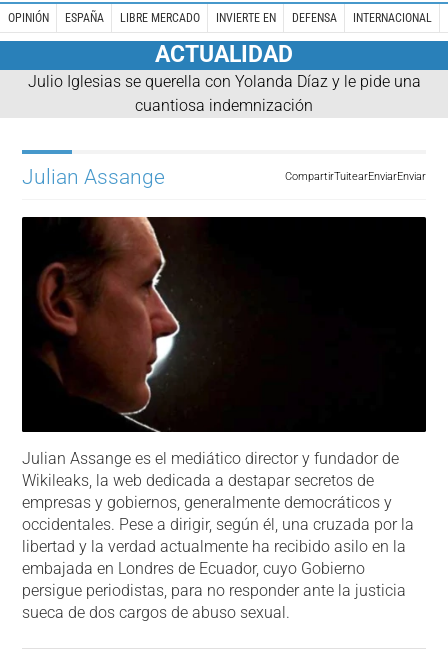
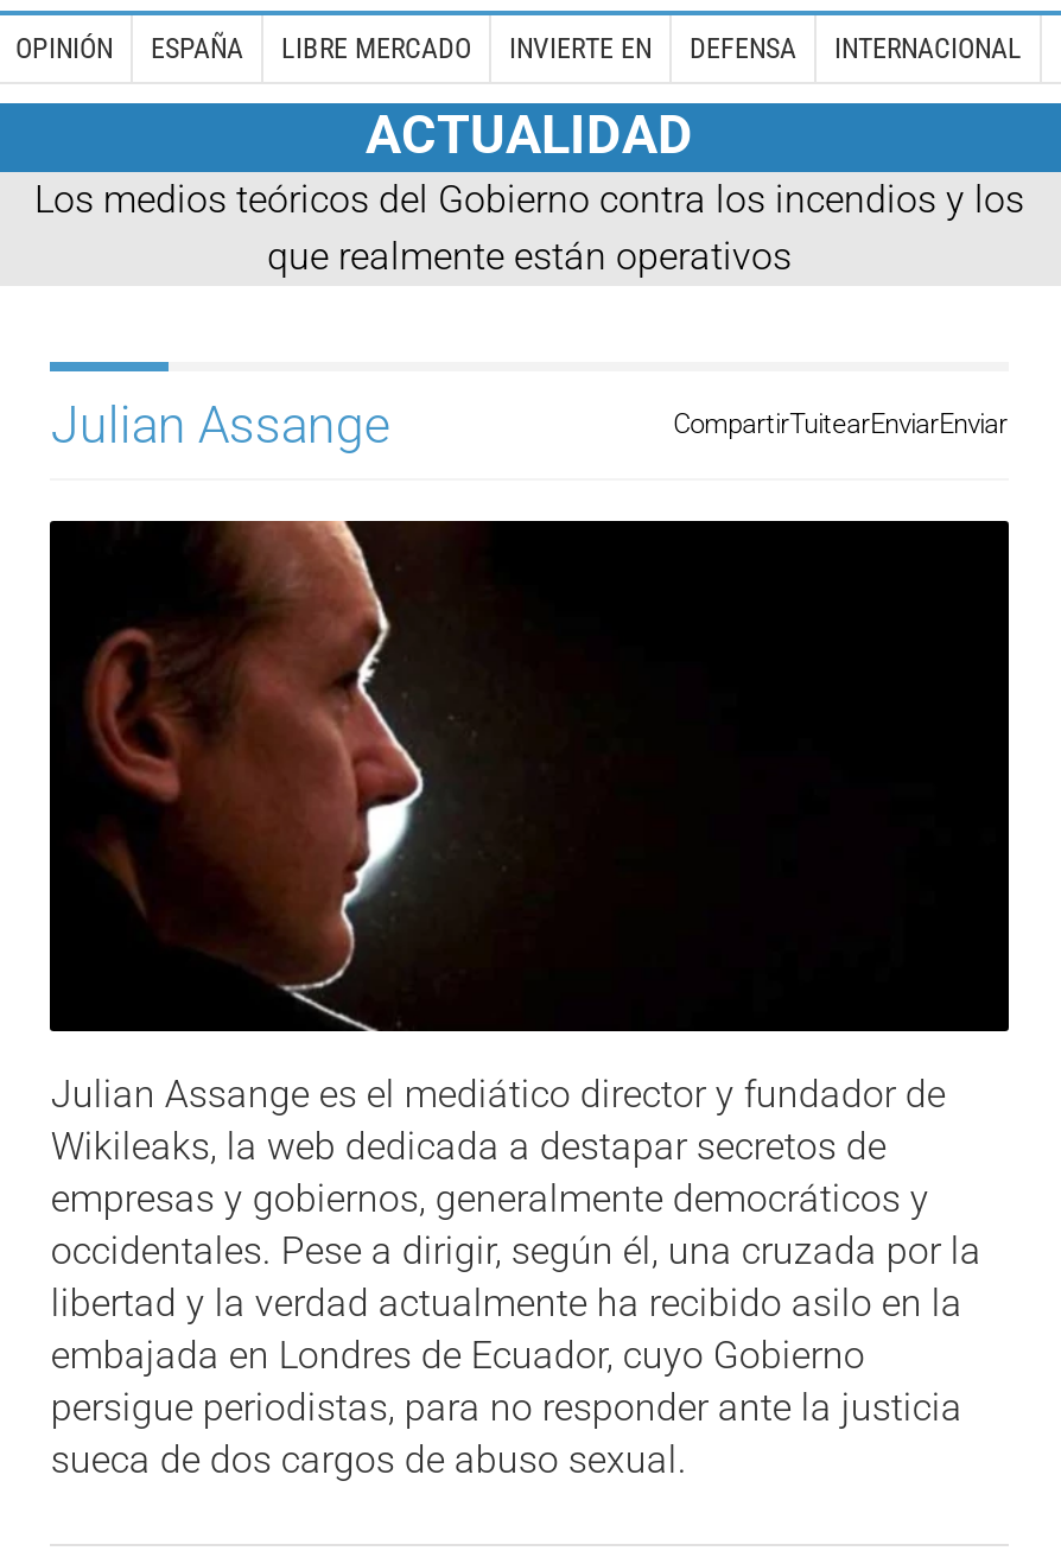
- Julio Iglesias se querella con Yolanda Díaz y le pide una
- cuantiosa indemnización
+ Los medios teóricos del Gobierno contra los incendios y los
+ que realmente están operativos
